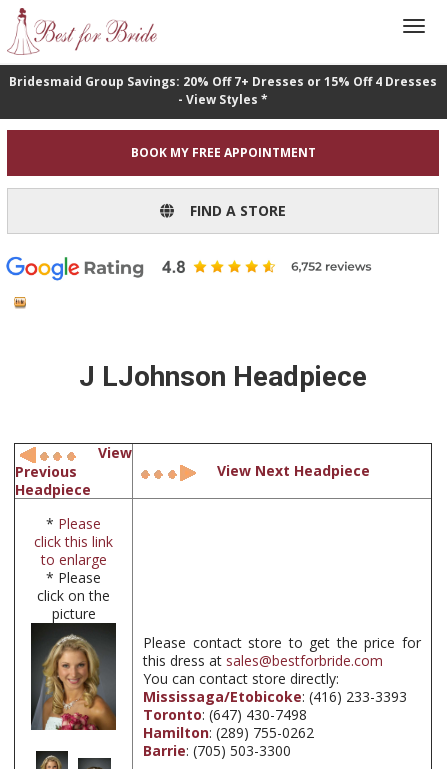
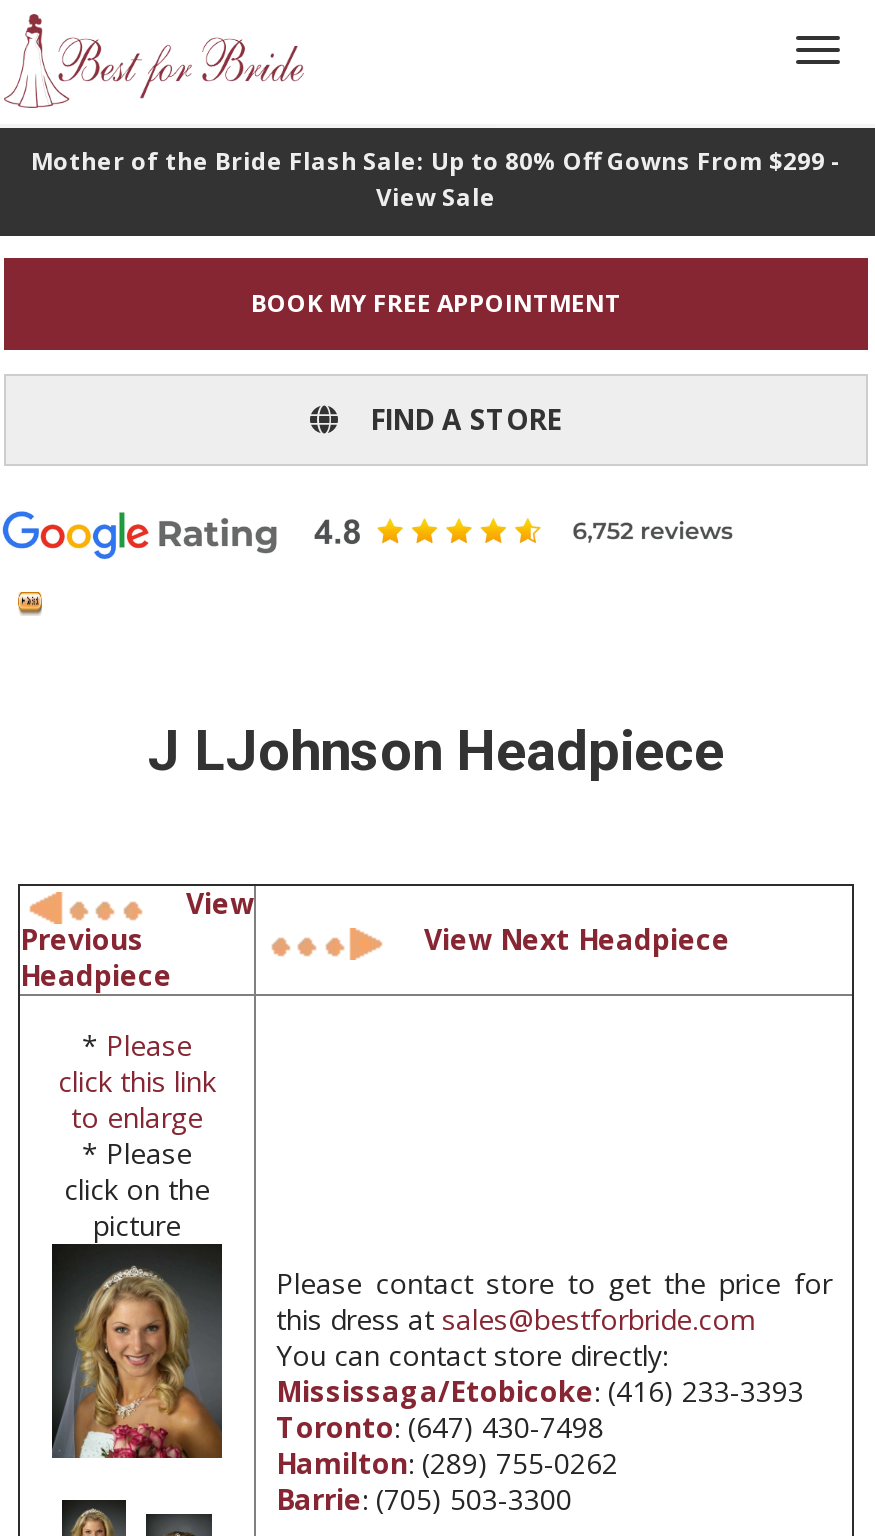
- Bridesmaid Group Savings: 20% Off 7+ Dresses or 15% Off 4 Dresses
- - View Styles *
+ Mother of the Bride Flash Sale: Up to 80% Off Gowns From $299 -
+ View Sale
